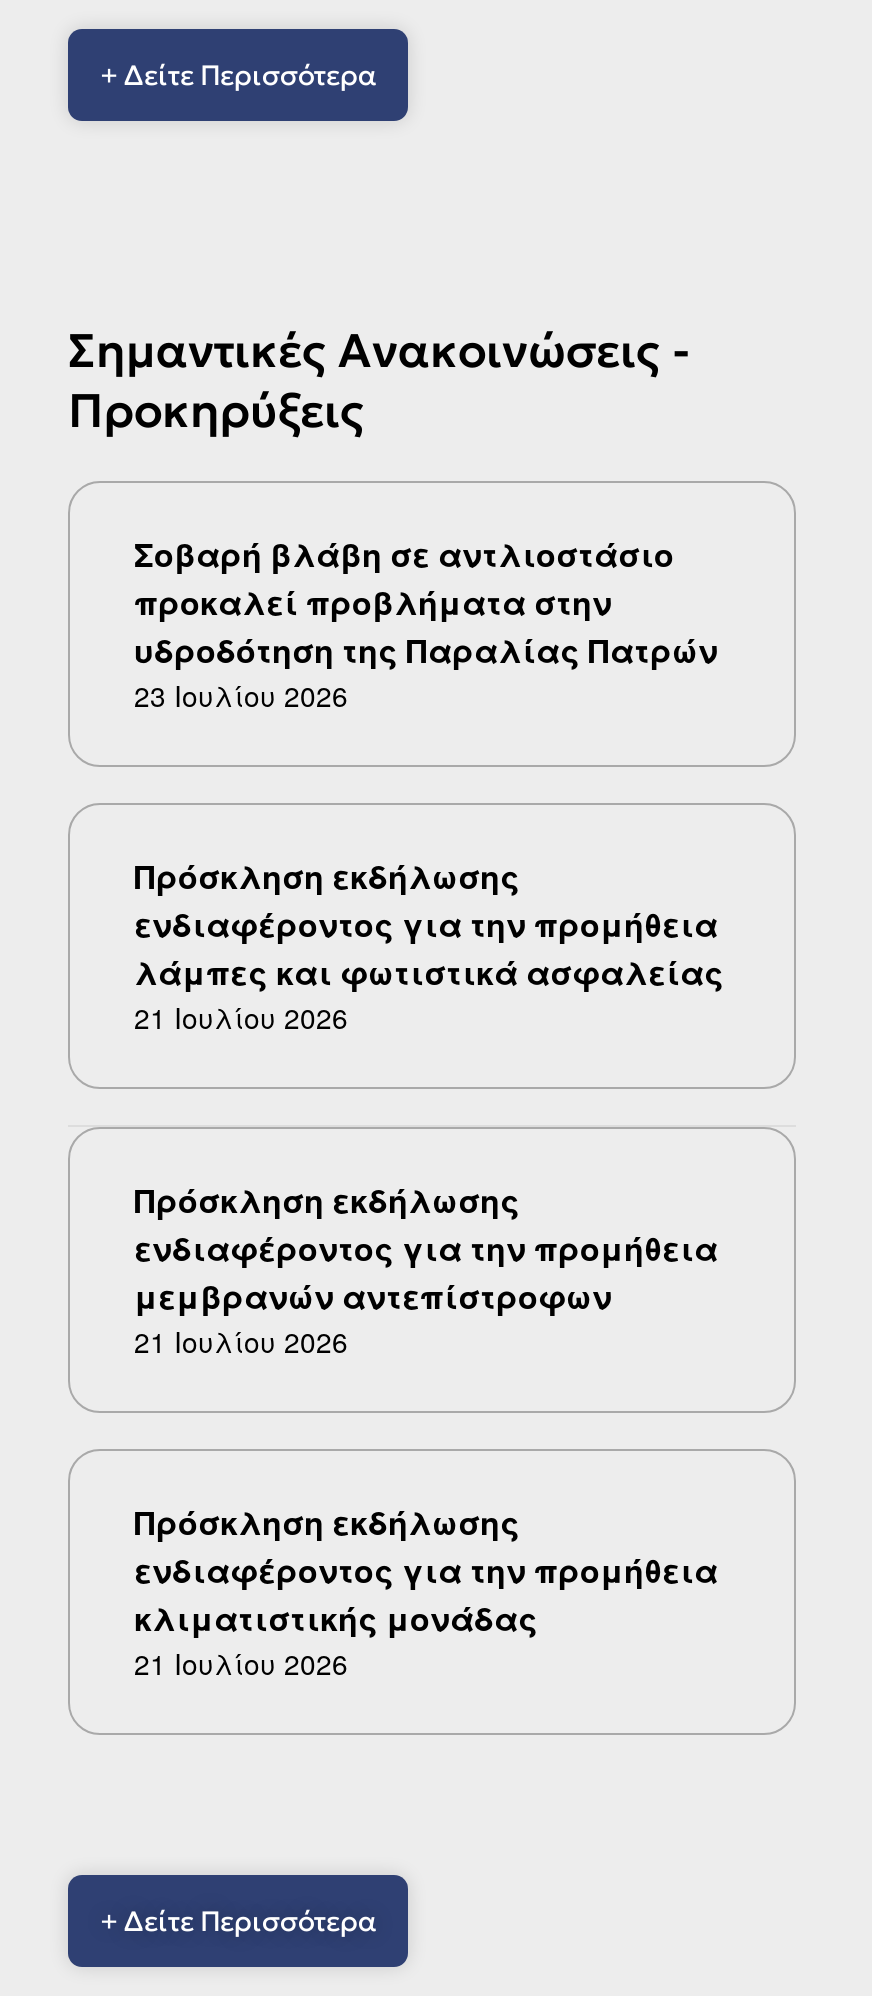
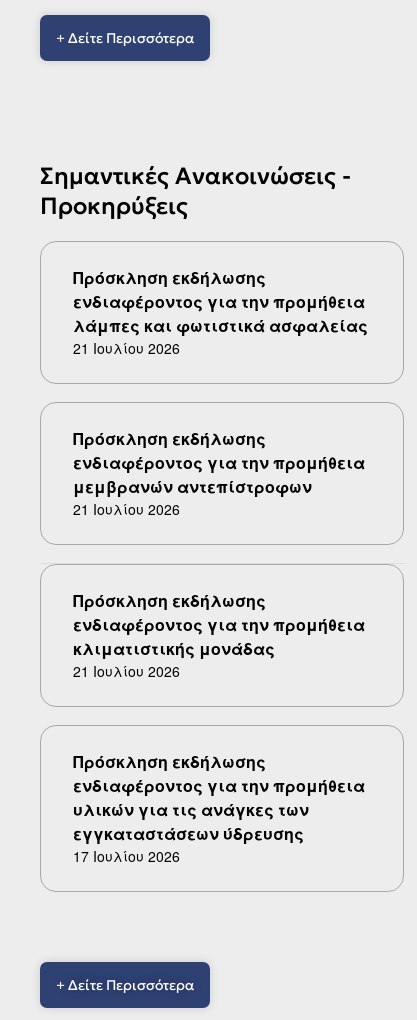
- Σοβαρή βλάβη σε αντλιοστάσιο
- προκαλεί προβλήματα στην
- υδροδότηση της Παραλίας Πατρών
- 23 Ιουλίου 2026

moved up: Πρόσκληση εκδήλωσης | ενδιαφέροντος για την προμήθεια | λάμπες και φωτιστικά ασφαλείας | ... | κλιματιστικής μονάδας | 21 Ιουλίου 2026

+ Πρόσκληση εκδήλωσης
+ ενδιαφέροντος για την προμήθεια
+ υλικών για τις ανάγκες των
+ εγγκαταστάσεων ύδρευσης
+ 17 Ιουλίου 2026
